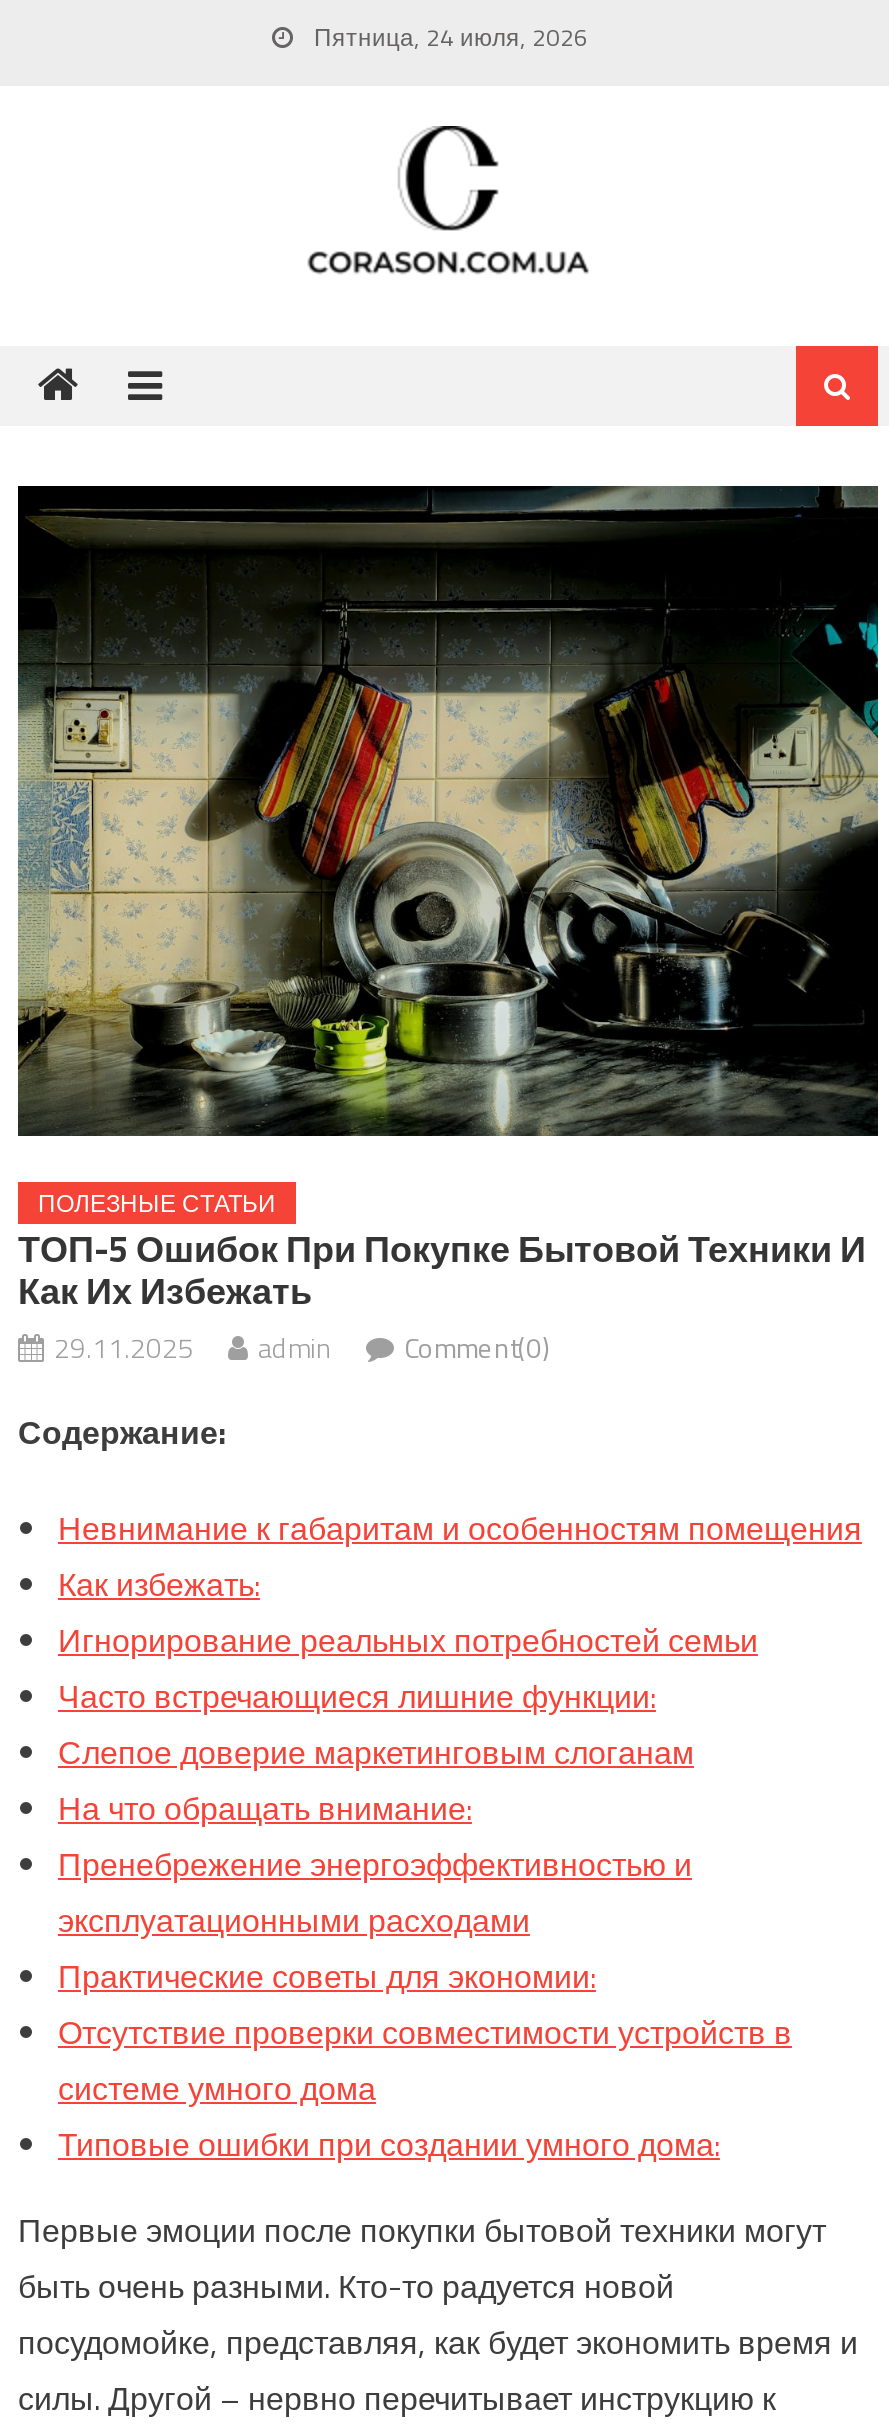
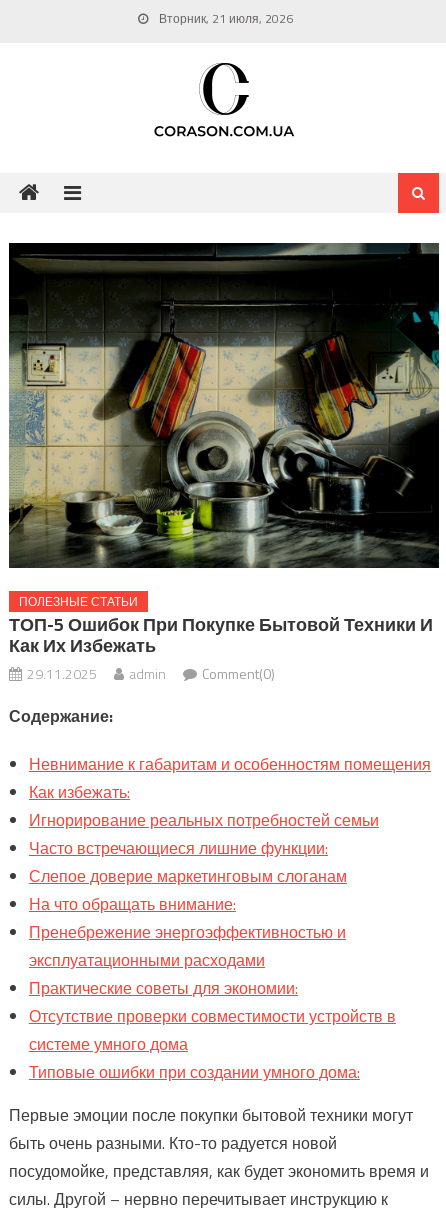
- Пятница, 24 июля, 2026
+ Вторник, 21 июля, 2026
